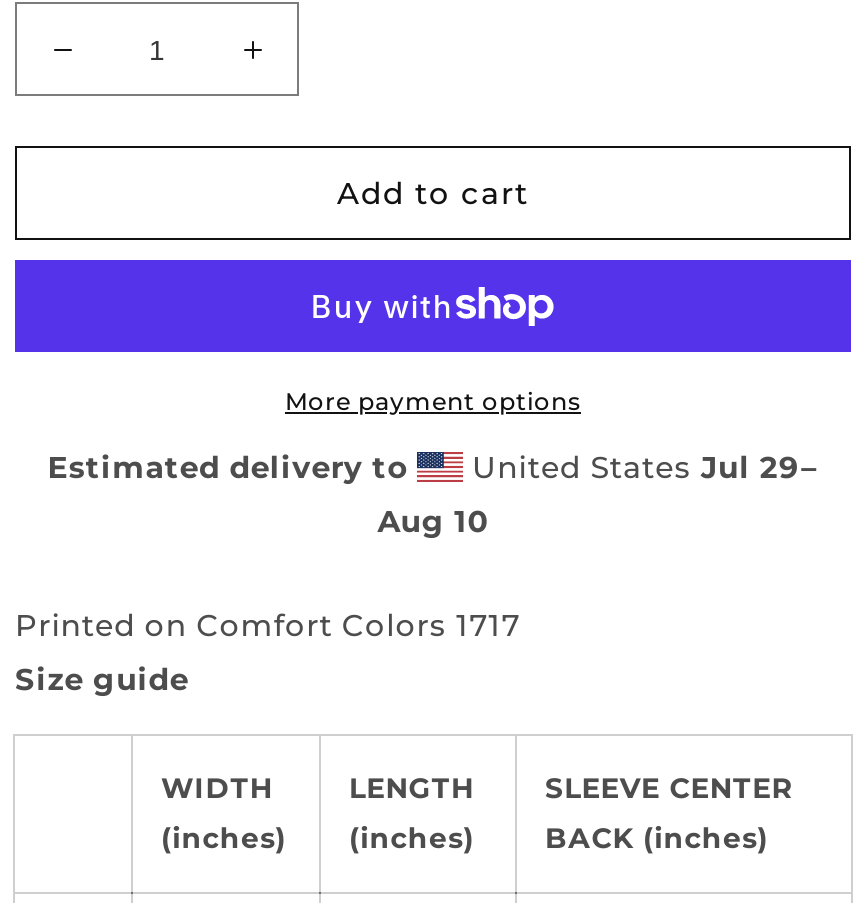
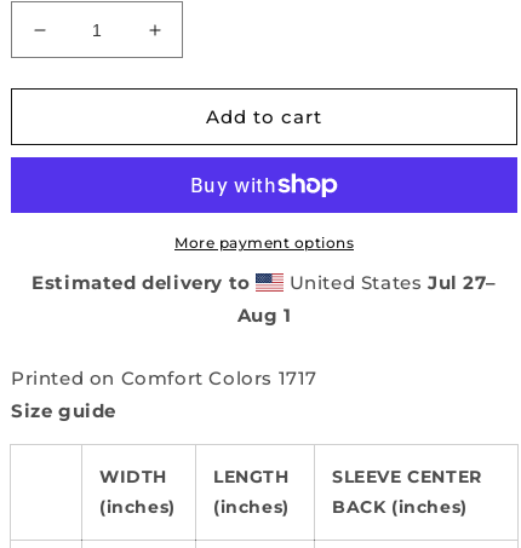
- United States Jul 29–
+ United States Jul 27–

- Aug 10
+ Aug 1
